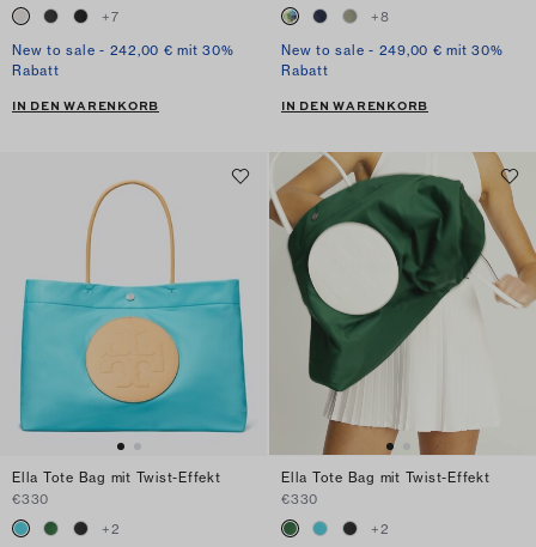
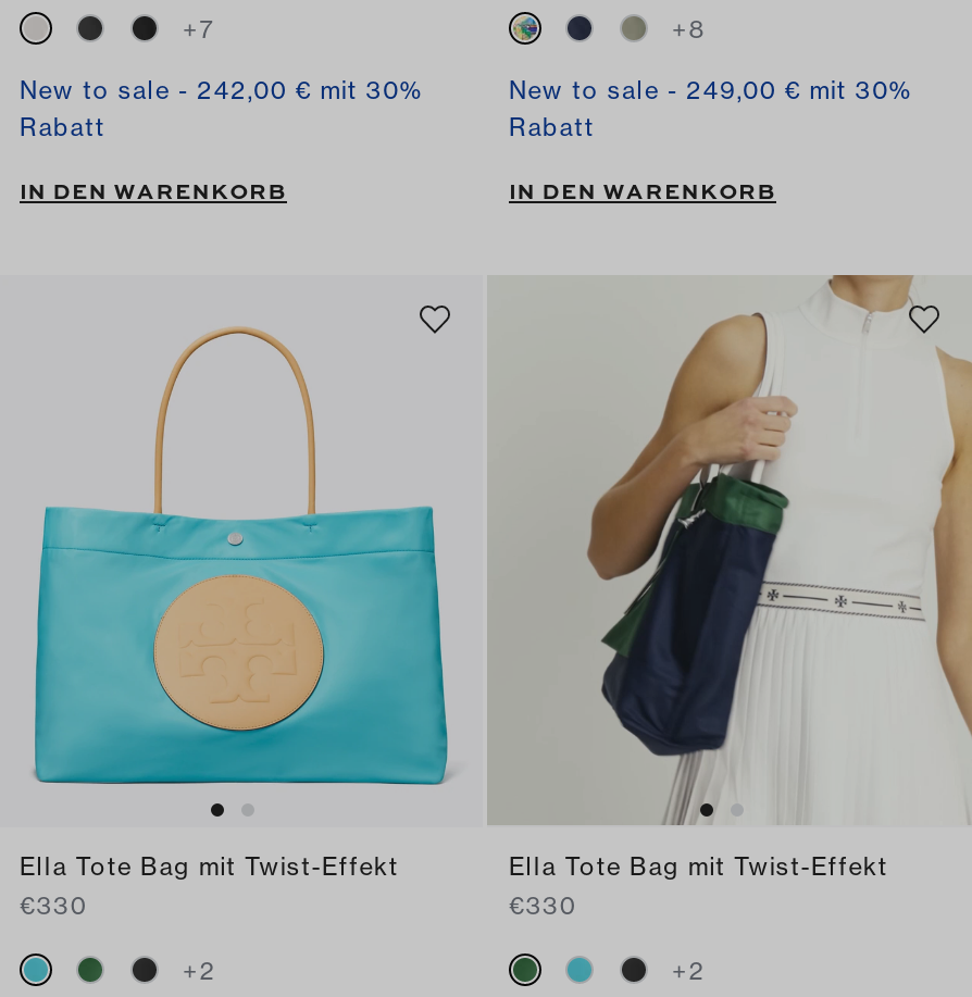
- [image]
+ [image]
